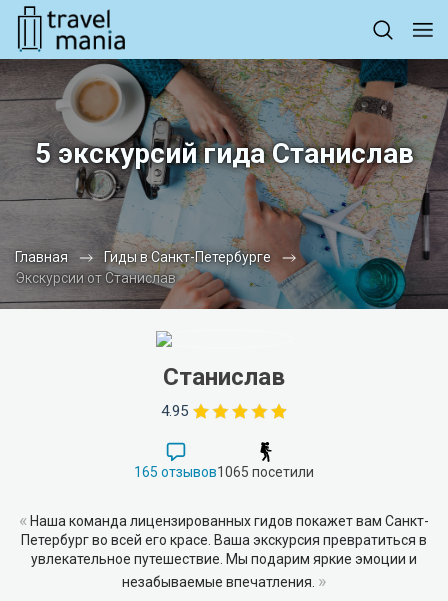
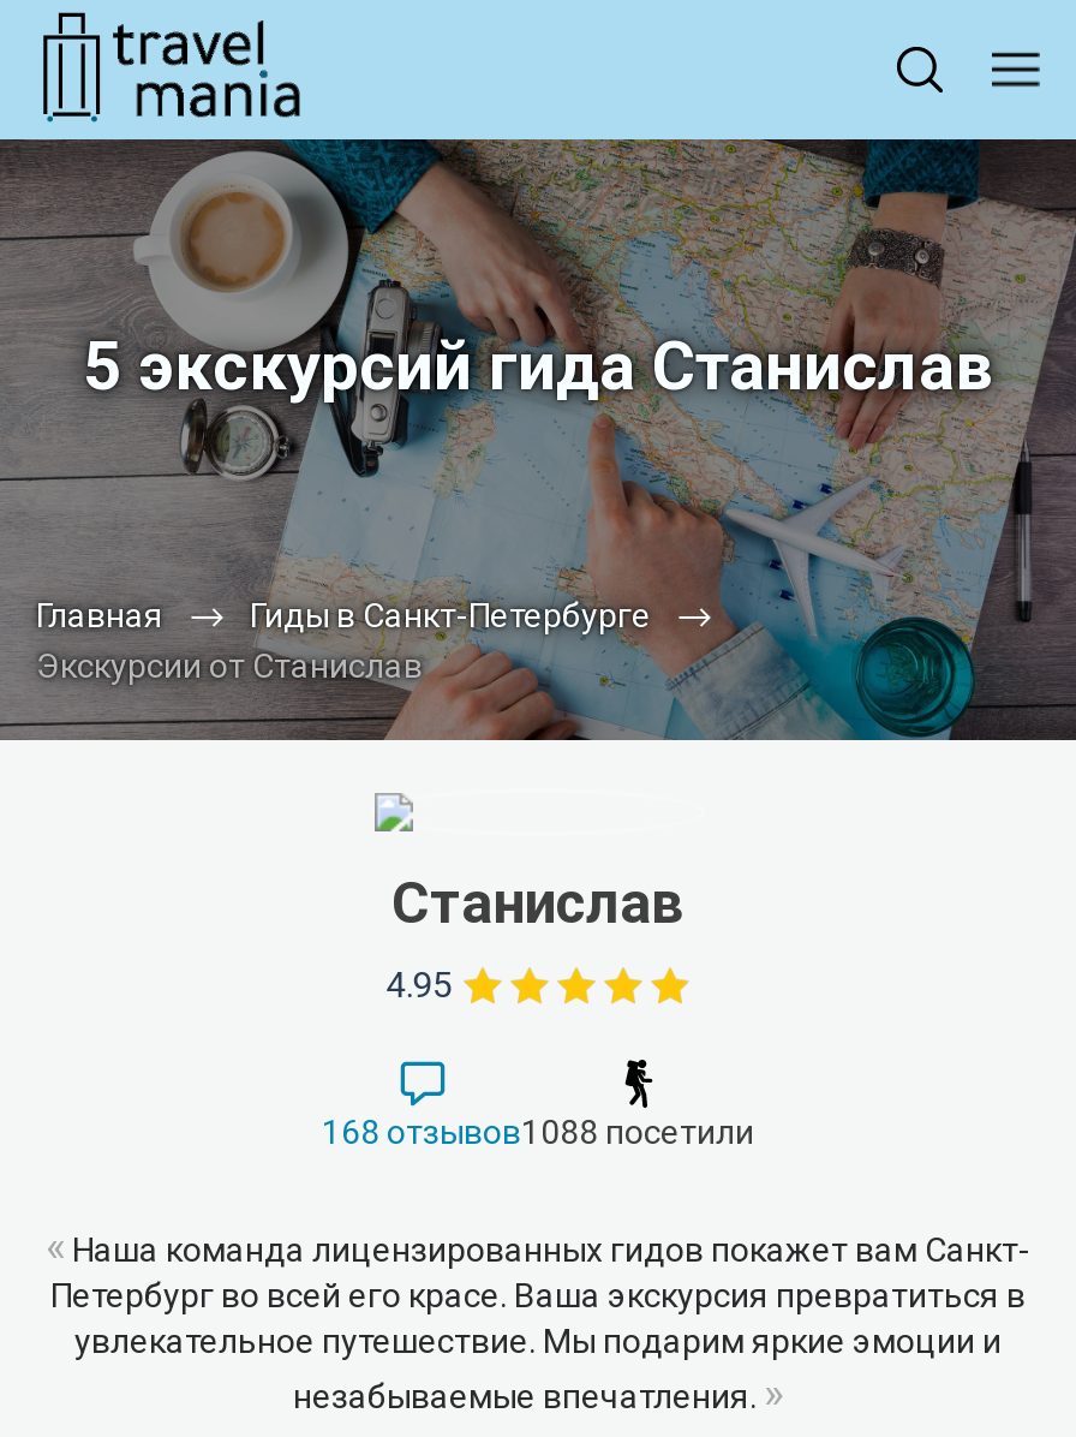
- 165 отзывов1065 посетили
+ 168 отзывов1088 посетили
